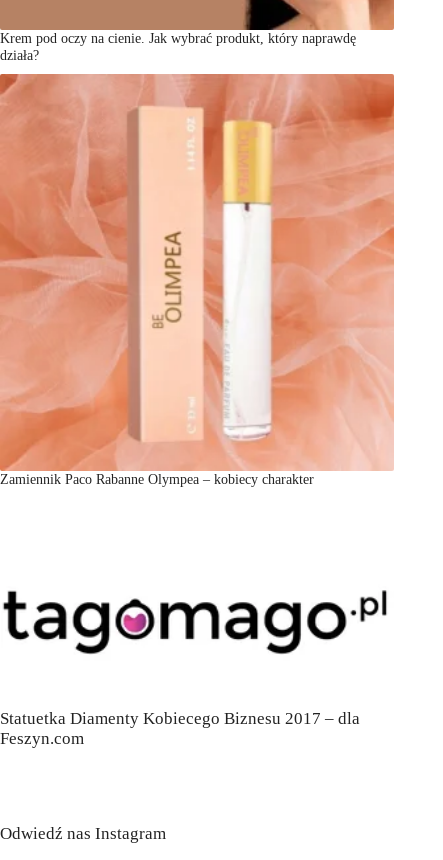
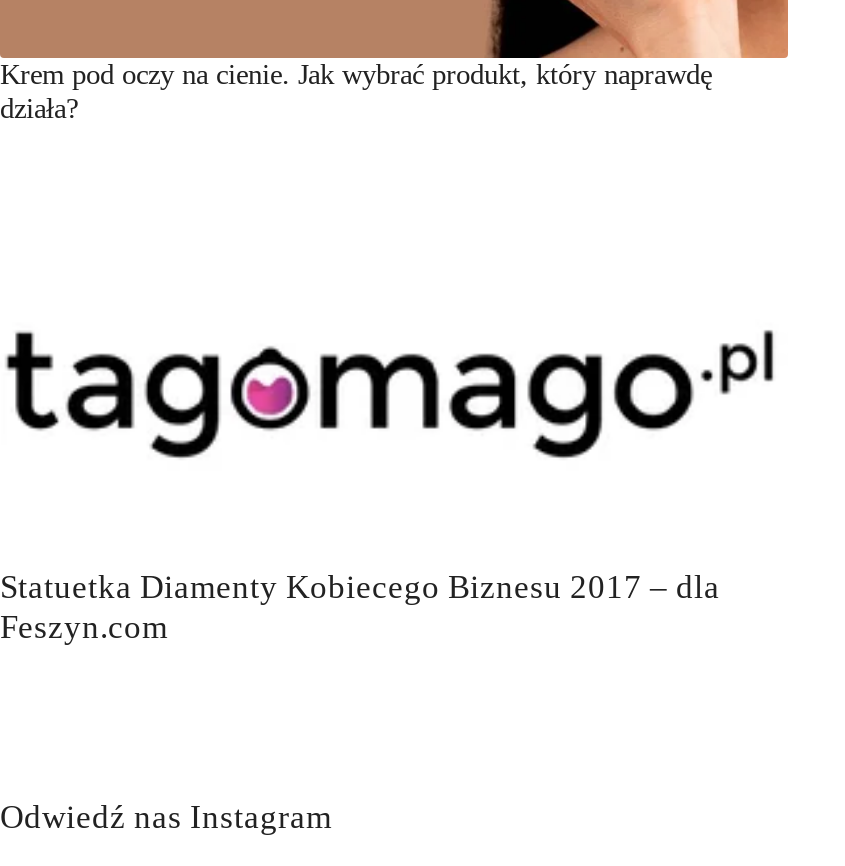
- [image]
- Zamiennik Paco Rabanne Olympea – kobiecy charakter
